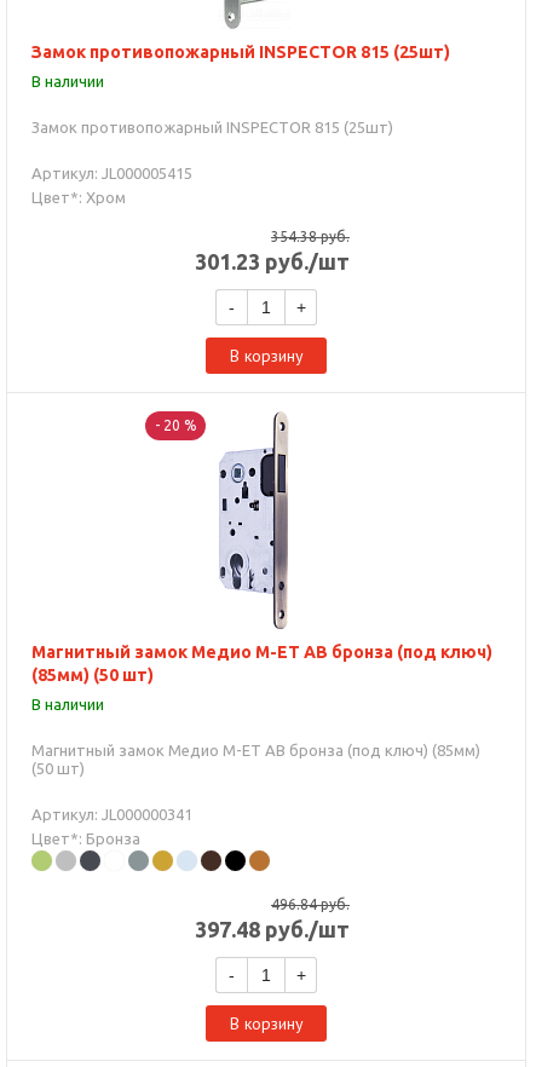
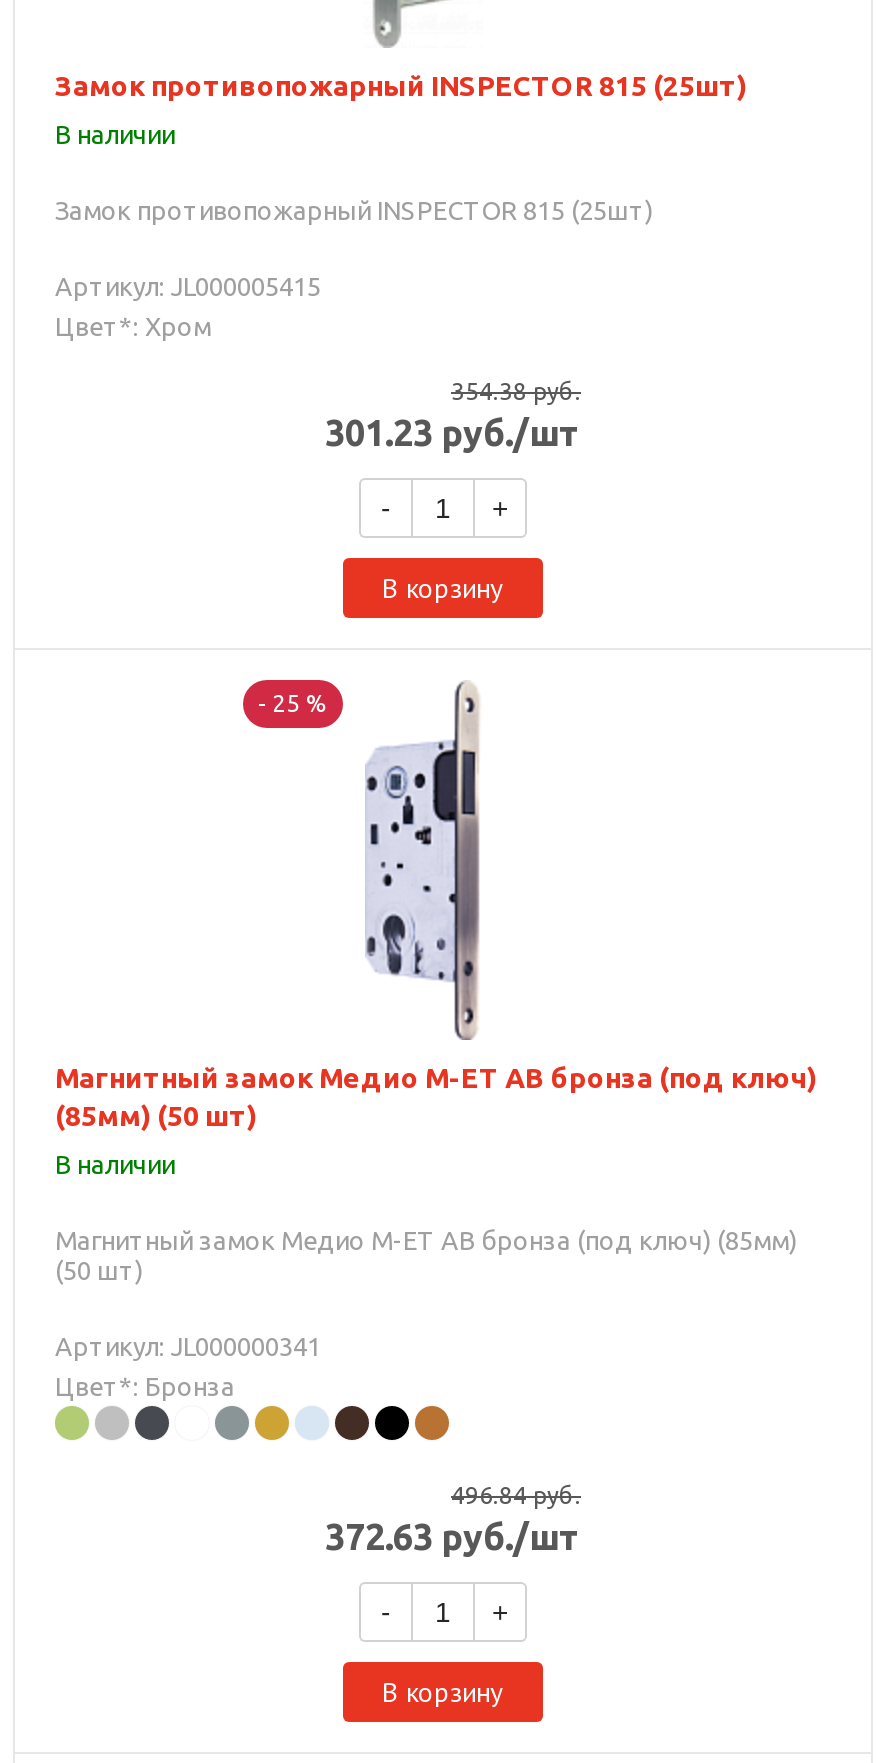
- - 20 %
+ - 25 %

- 397.48 руб./шт
+ 372.63 руб./шт
